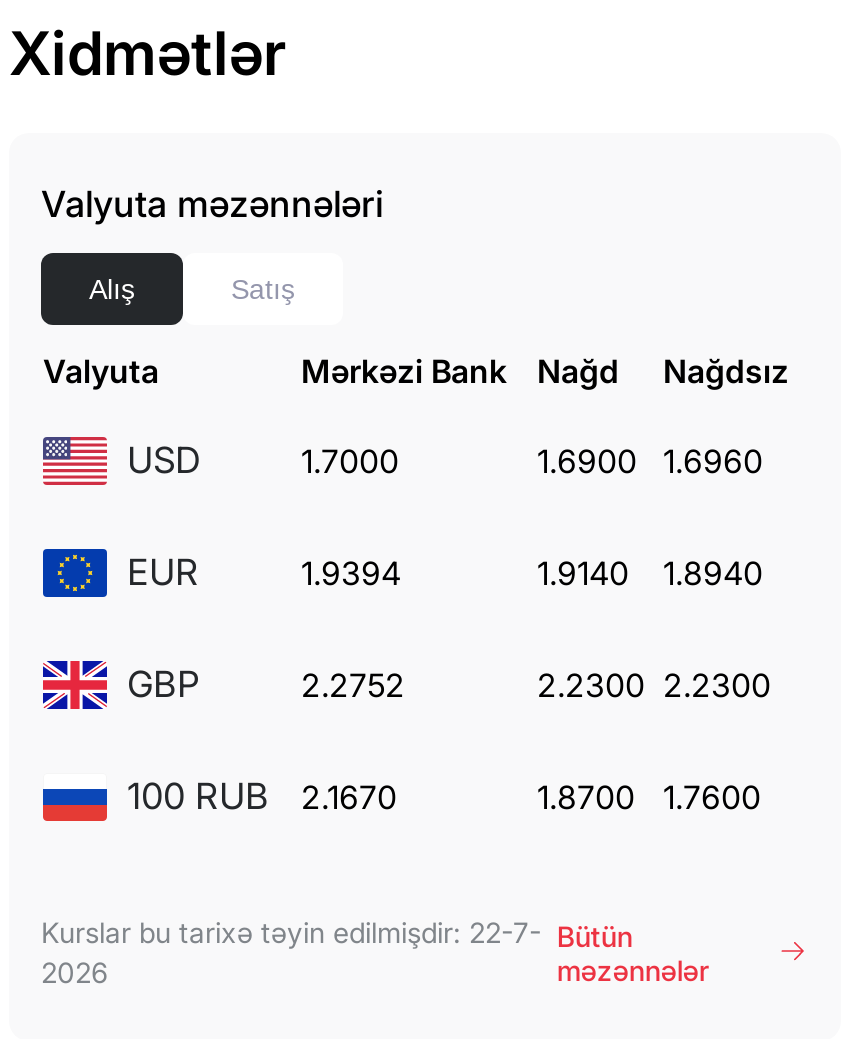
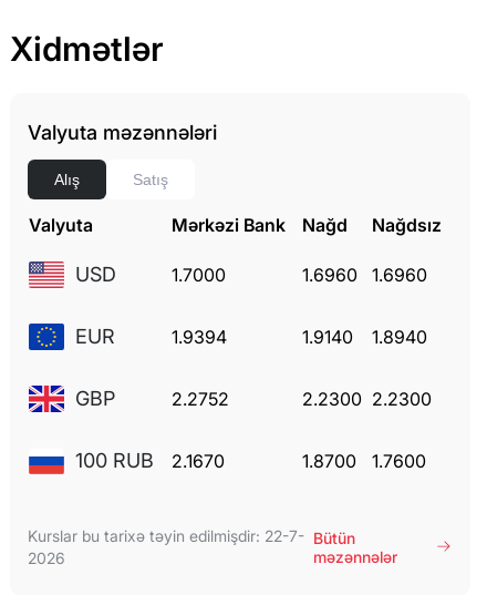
- 1.6900 1.6960
+ 1.6960 1.6960
